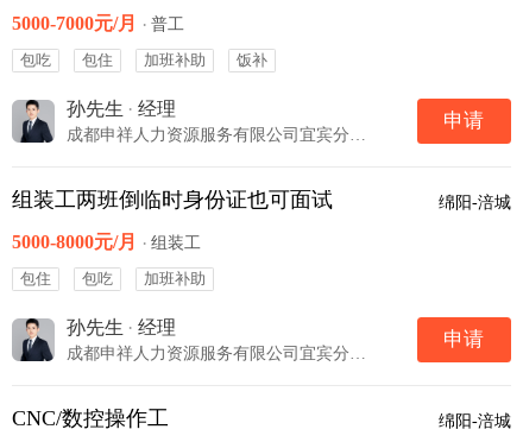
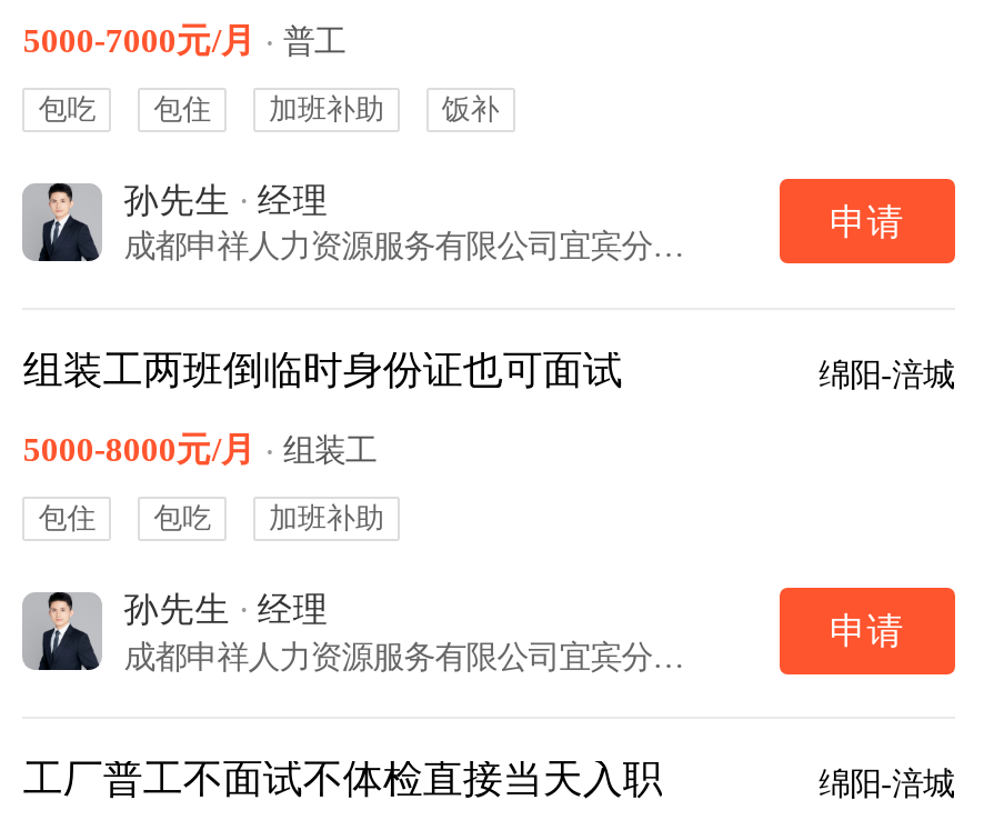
- CNC/数控操作工
+ 工厂普工不面试不体检直接当天入职
